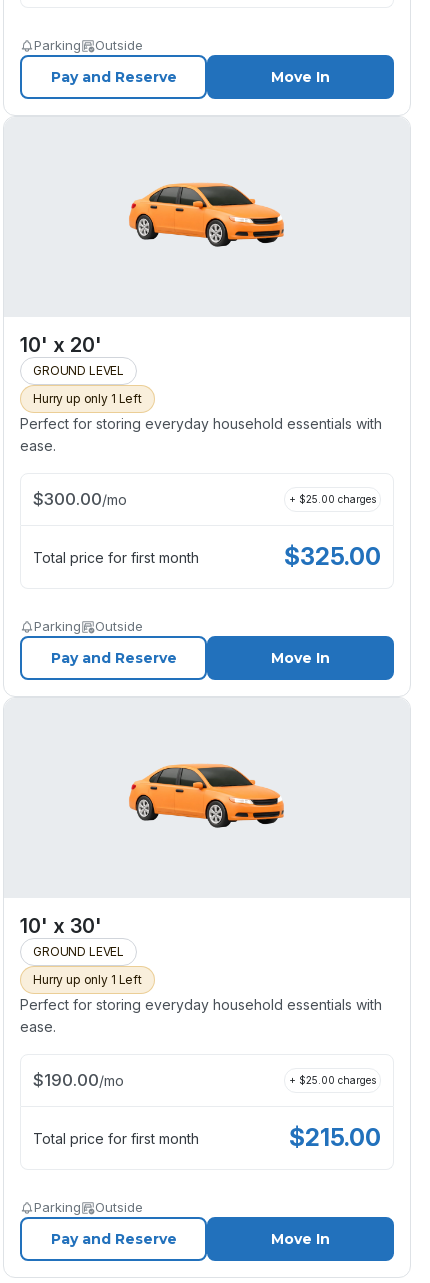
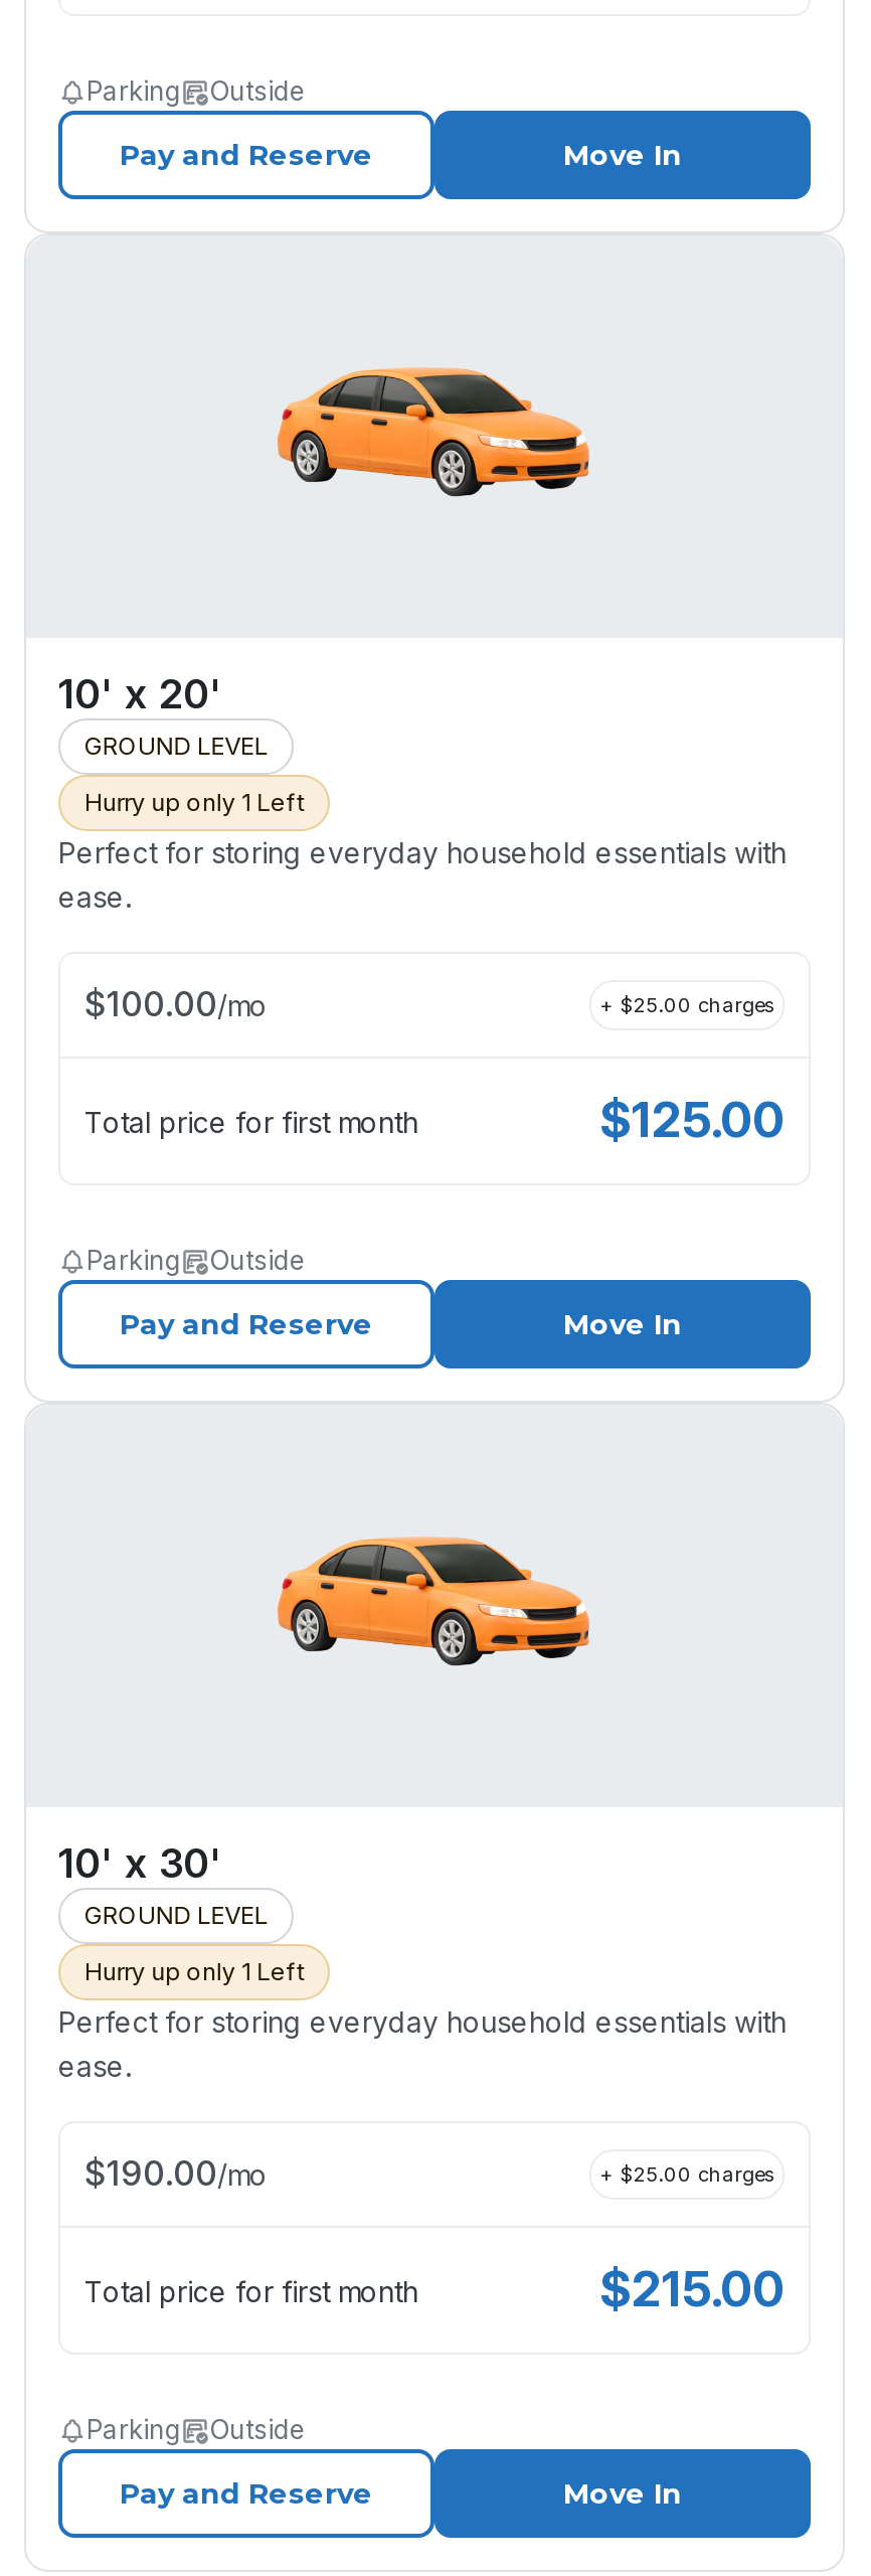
- $300.00/mo
+ $100.00/mo

- $325.00
+ $125.00
